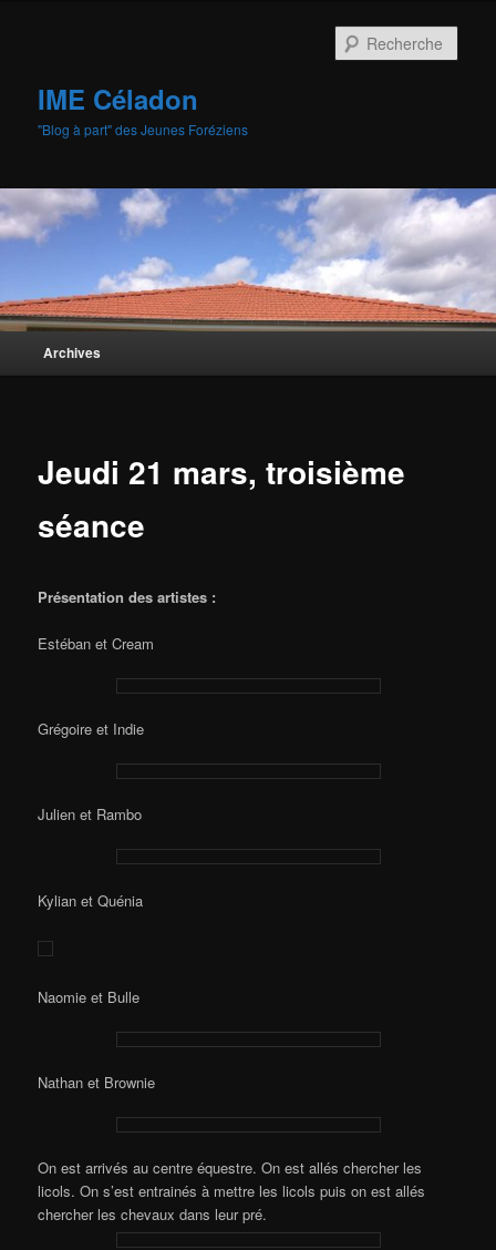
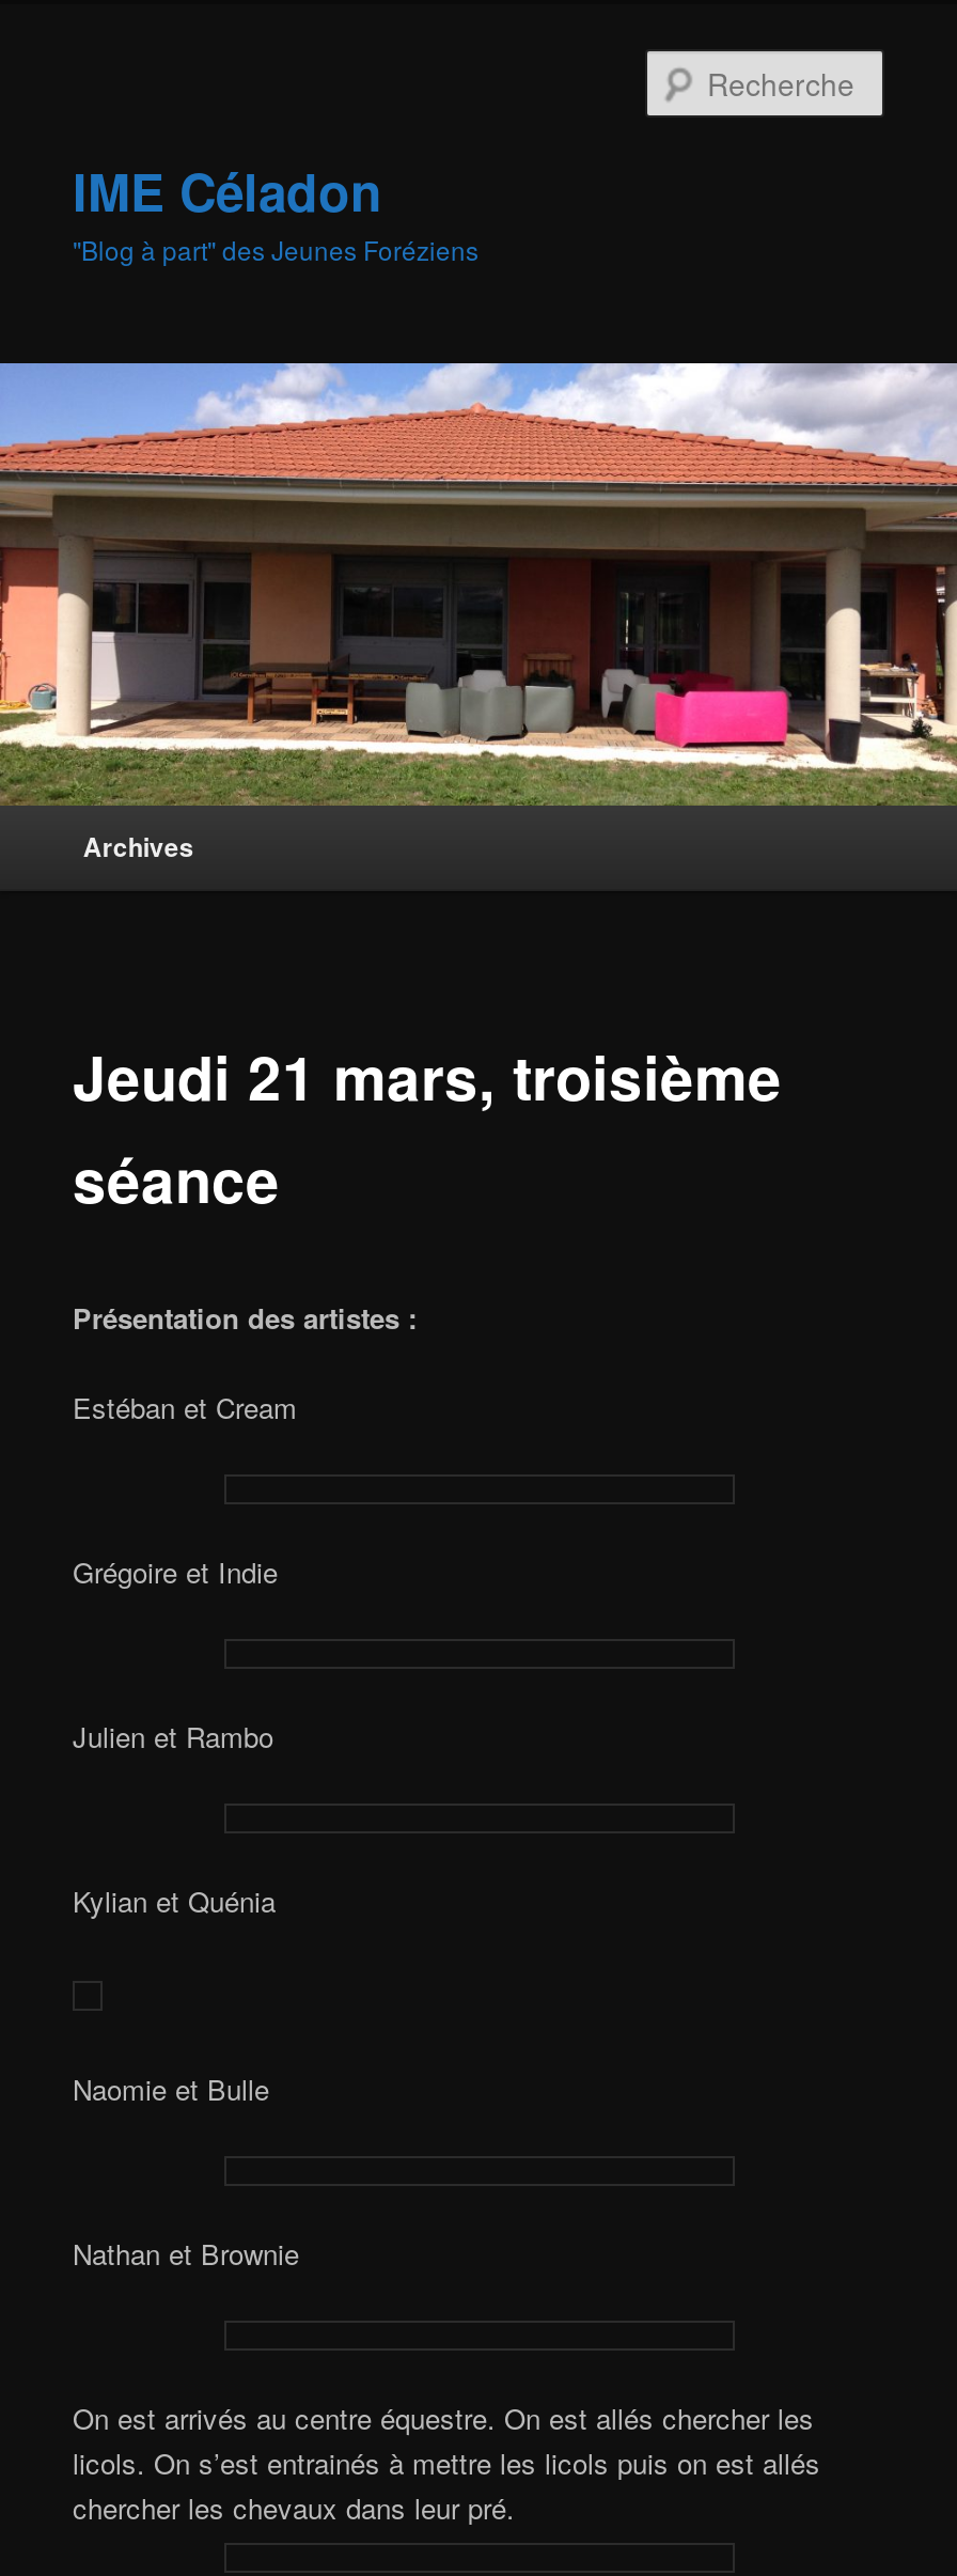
- [image]
+ [image]
